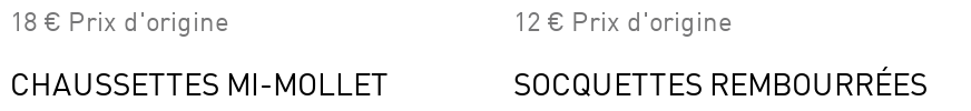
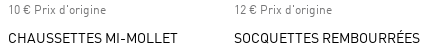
- 18 € Prix d'origine
+ 10 € Prix d'origine
